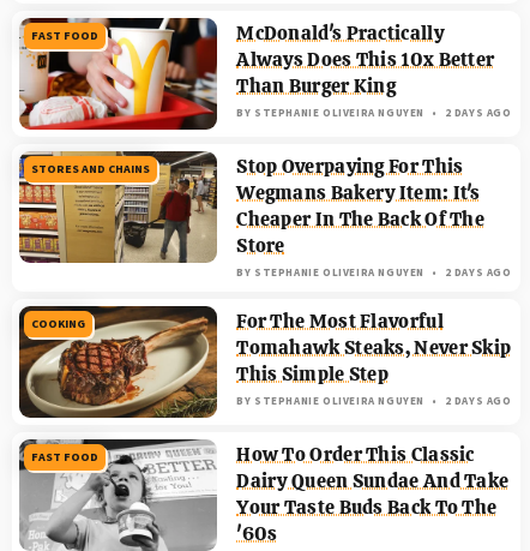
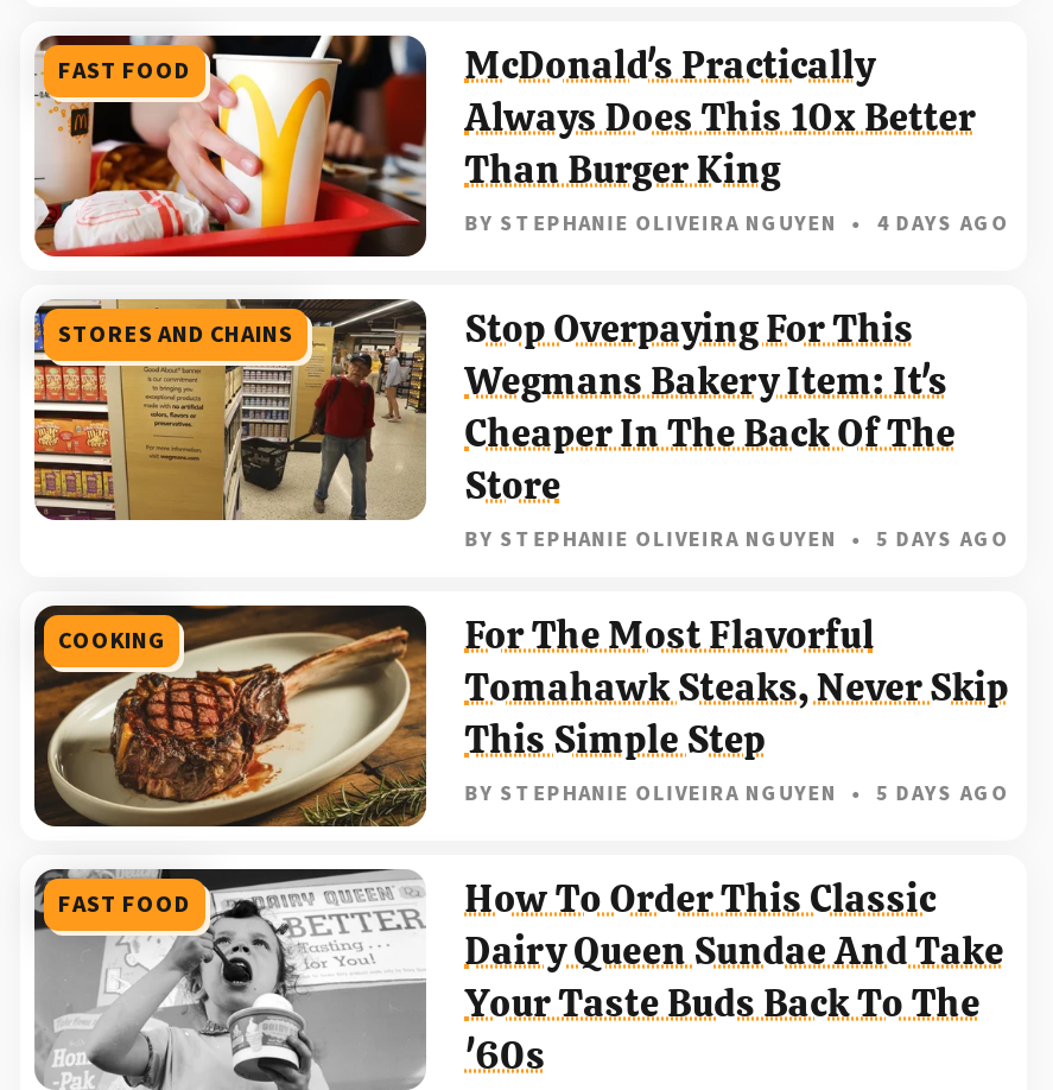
- BY STEPHANIE OLIVEIRA NGUYEN 2 DAYS AGO
+ BY STEPHANIE OLIVEIRA NGUYEN 4 DAYS AGO

- BY STEPHANIE OLIVEIRA NGUYEN 2 DAYS AGO
+ BY STEPHANIE OLIVEIRA NGUYEN 5 DAYS AGO

- BY STEPHANIE OLIVEIRA NGUYEN 2 DAYS AGO
+ BY STEPHANIE OLIVEIRA NGUYEN 5 DAYS AGO
